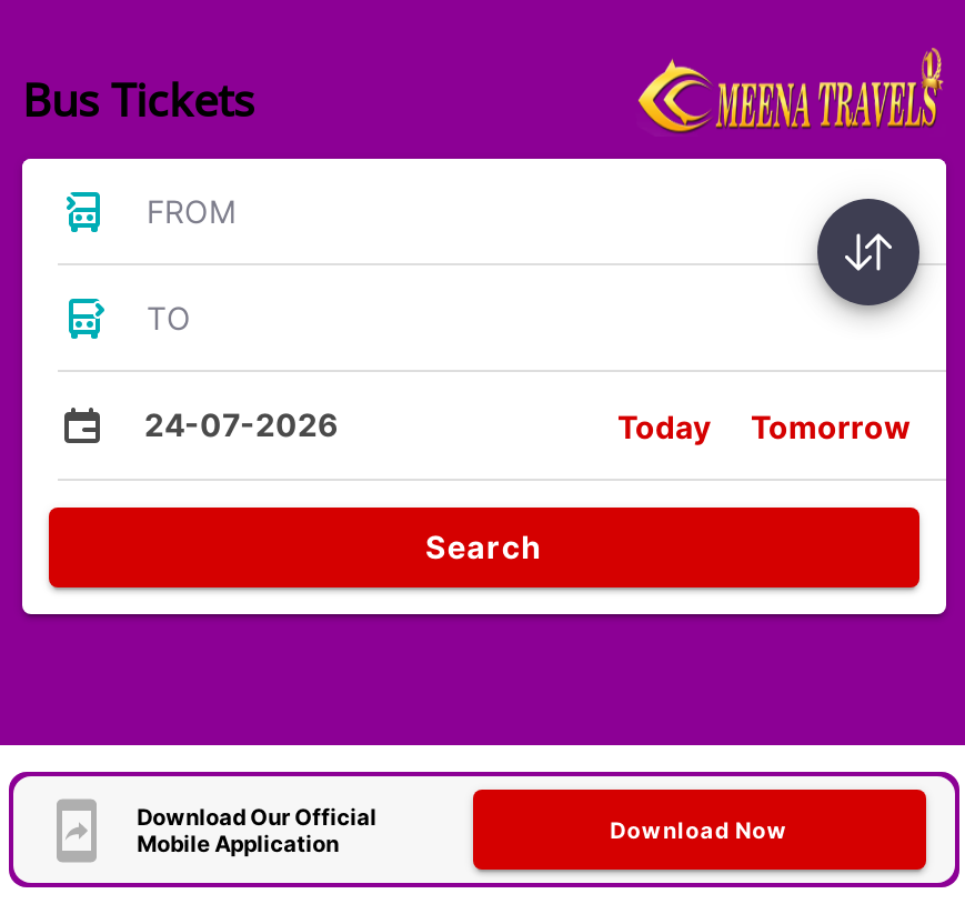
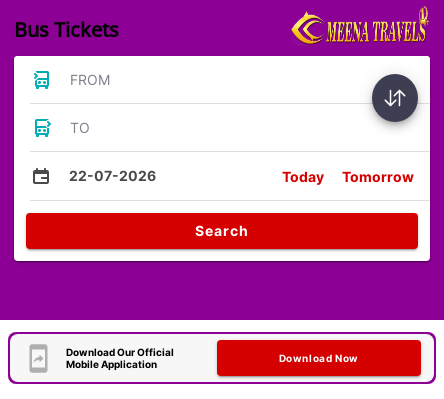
- 24-07-2026
+ 22-07-2026
